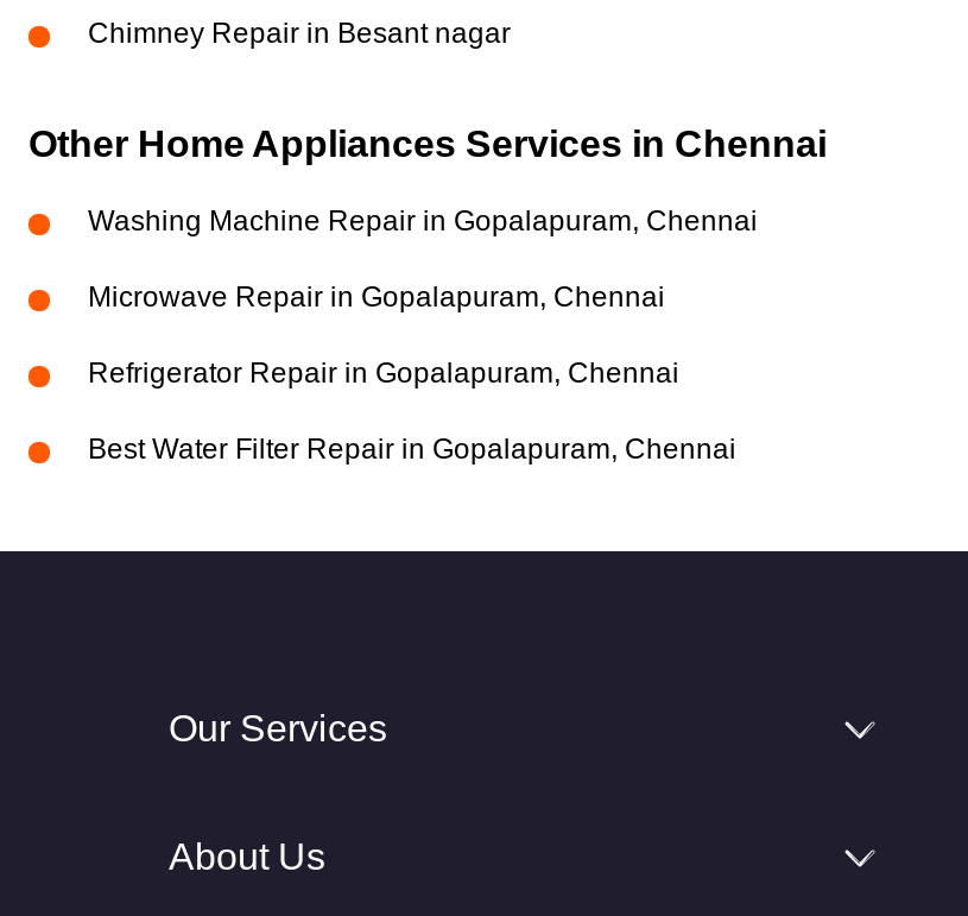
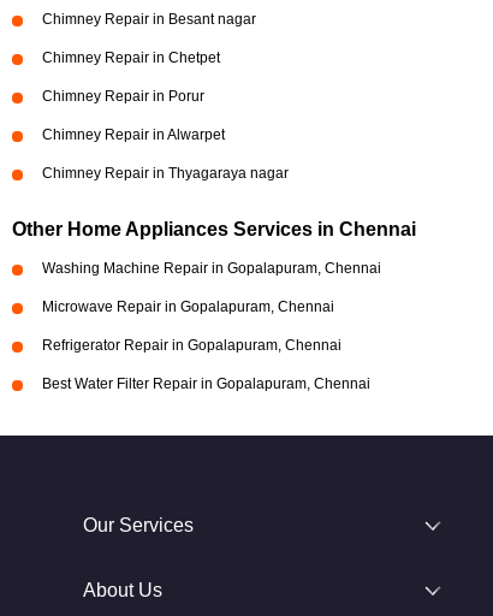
+ Chimney Repair in Chetpet
+ Chimney Repair in Porur
+ Chimney Repair in Alwarpet
+ Chimney Repair in Thyagaraya nagar
